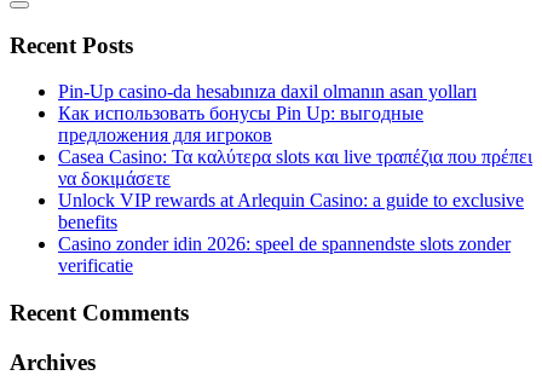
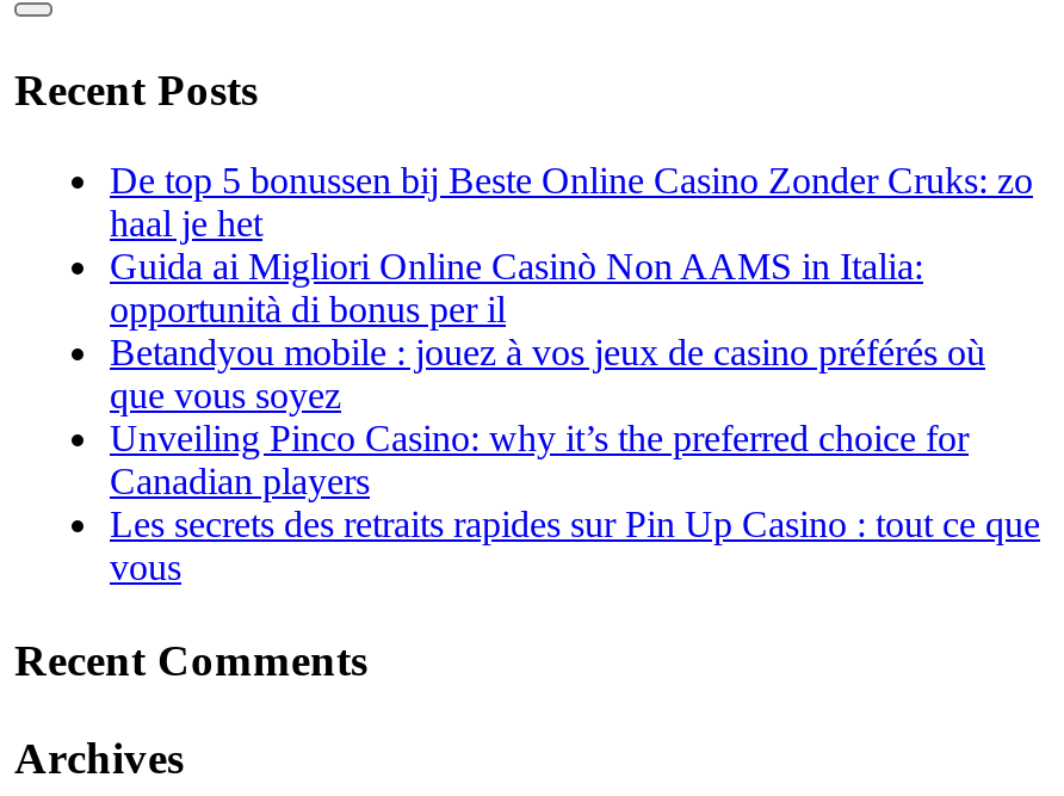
- Pin-Up casino-da hesabınıza daxil olmanın asan yolları
- Как использовать бонусы Pin Up: выгодные
- предложения для игроков
- Casea Casino: Τα καλύτερα slots και live τραπέζια που πρέπει
- να δοκιμάσετε
- Unlock VIP rewards at Arlequin Casino: a guide to exclusive
- benefits
- Casino zonder idin 2026: speel de spannendste slots zonder
- verificatie
+ De top 5 bonussen bij Beste Online Casino Zonder Cruks: zo
+ haal je het
+ Guida ai Migliori Online Casinò Non AAMS in Italia:
+ opportunità di bonus per il
+ Betandyou mobile : jouez à vos jeux de casino préférés où
+ que vous soyez
+ Unveiling Pinco Casino: why it’s the preferred choice for
+ Canadian players
+ Les secrets des retraits rapides sur Pin Up Casino : tout ce que
+ vous
